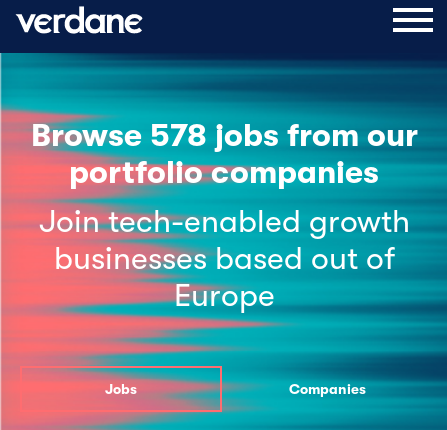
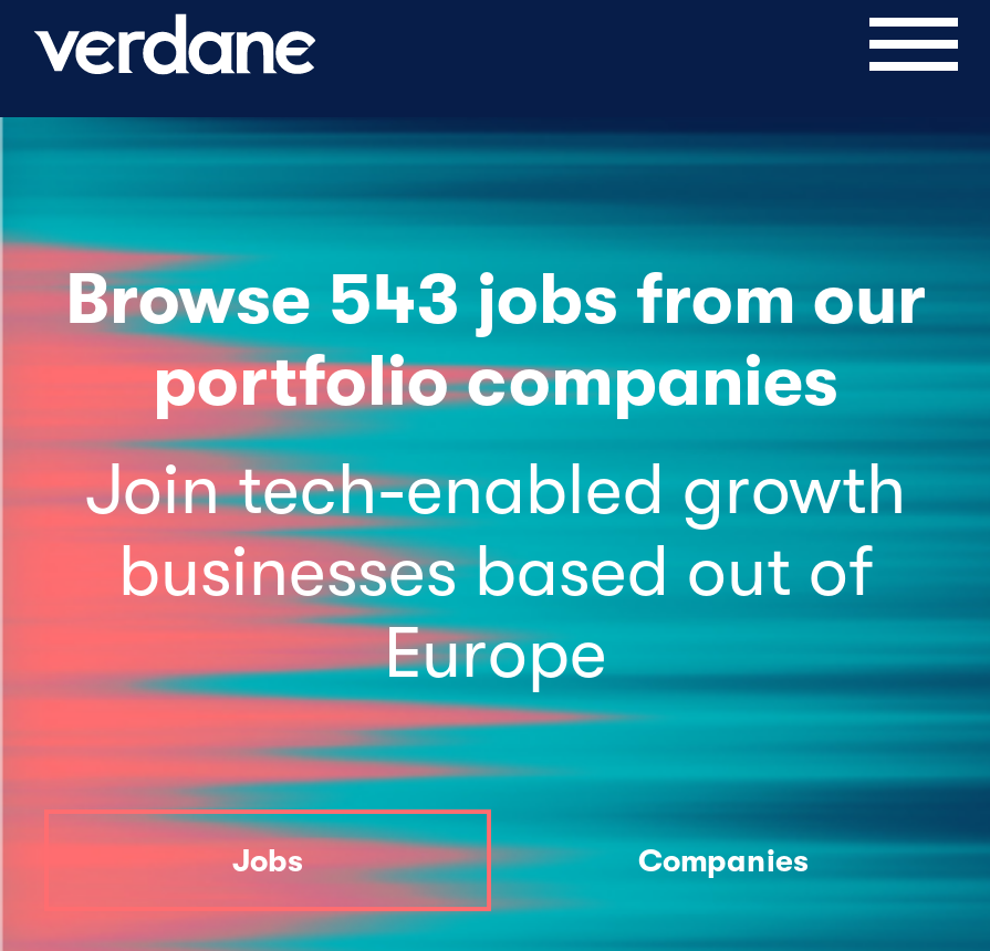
- Browse 578 jobs from our
+ Browse 543 jobs from our
